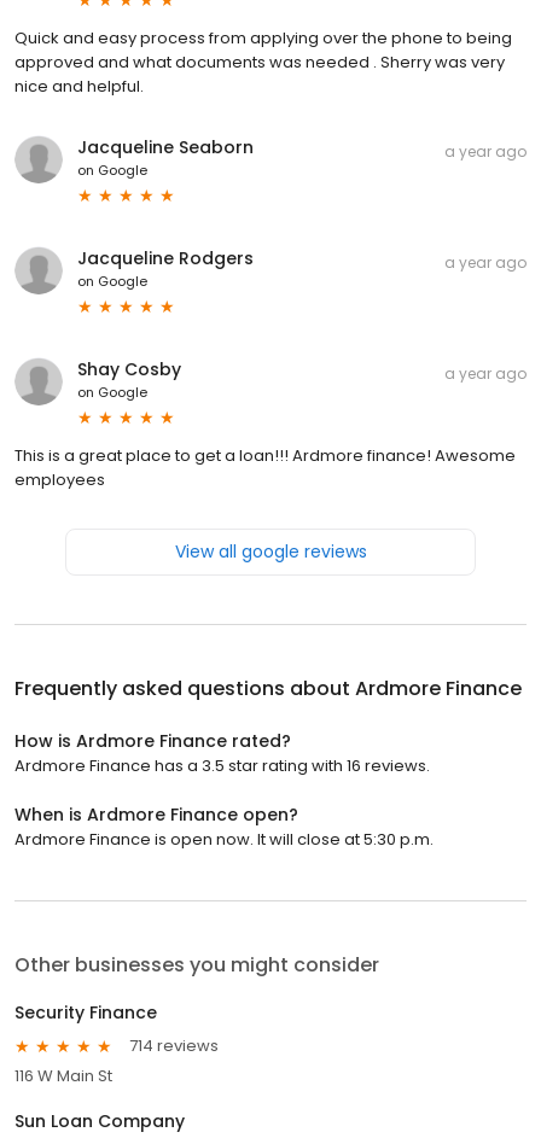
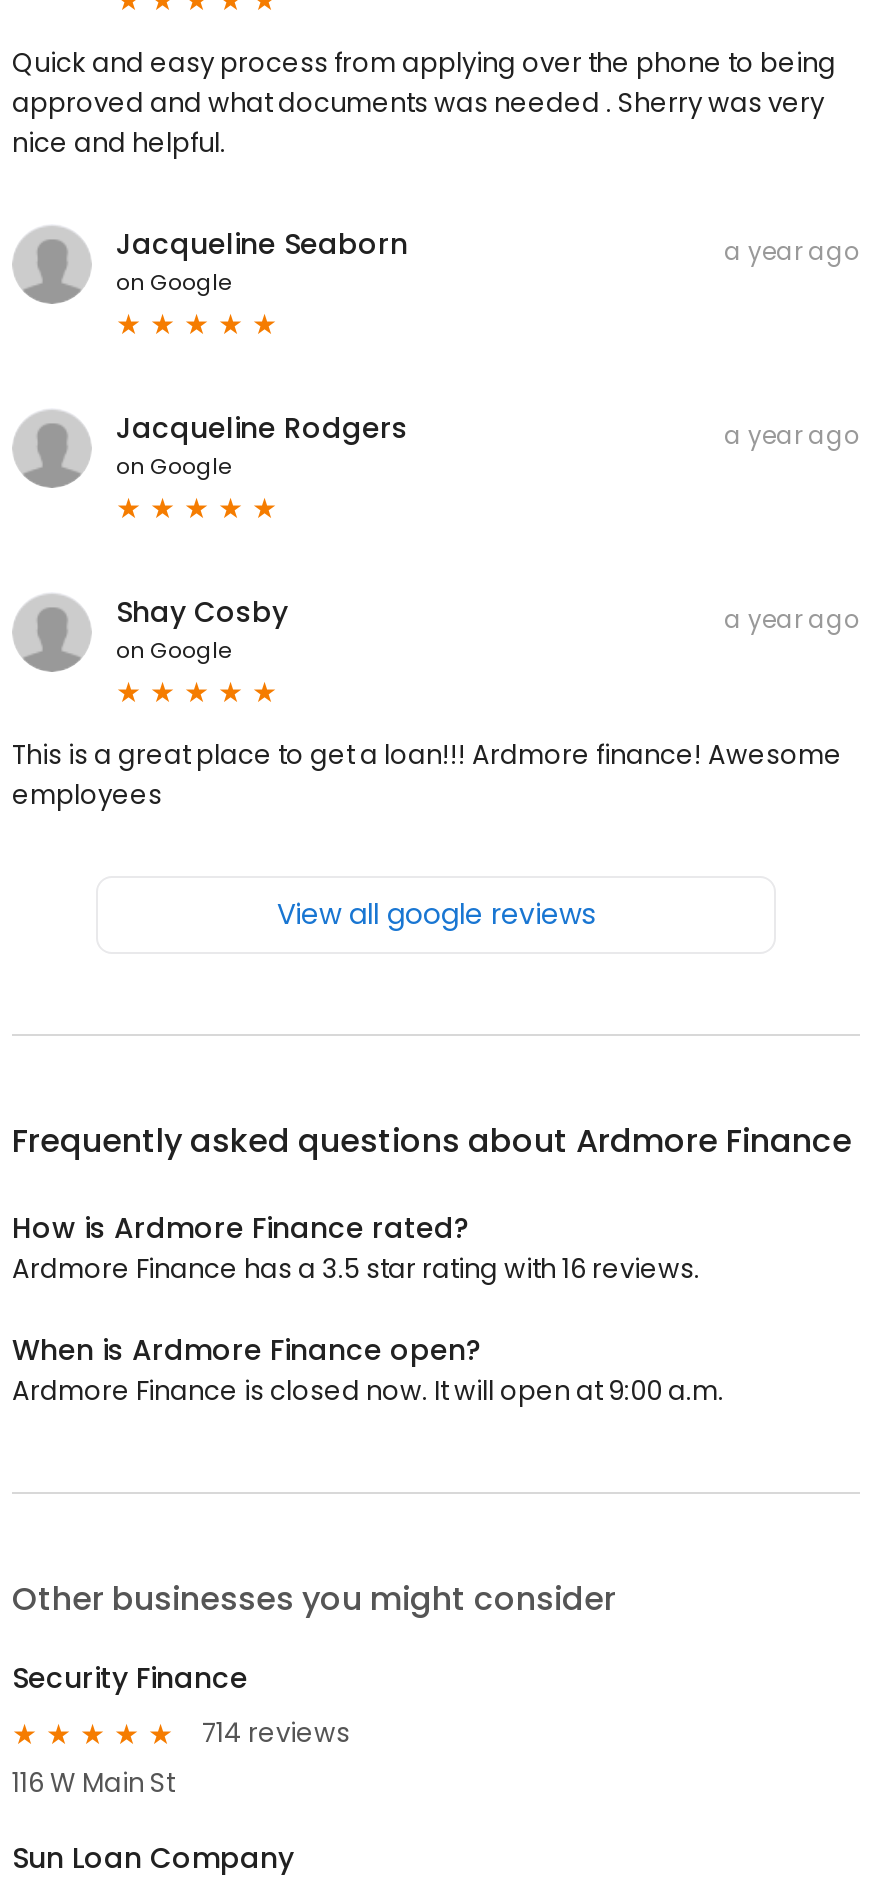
- Ardmore Finance is open now. It will close at 5:30 p.m.
+ Ardmore Finance is closed now. It will open at 9:00 a.m.
